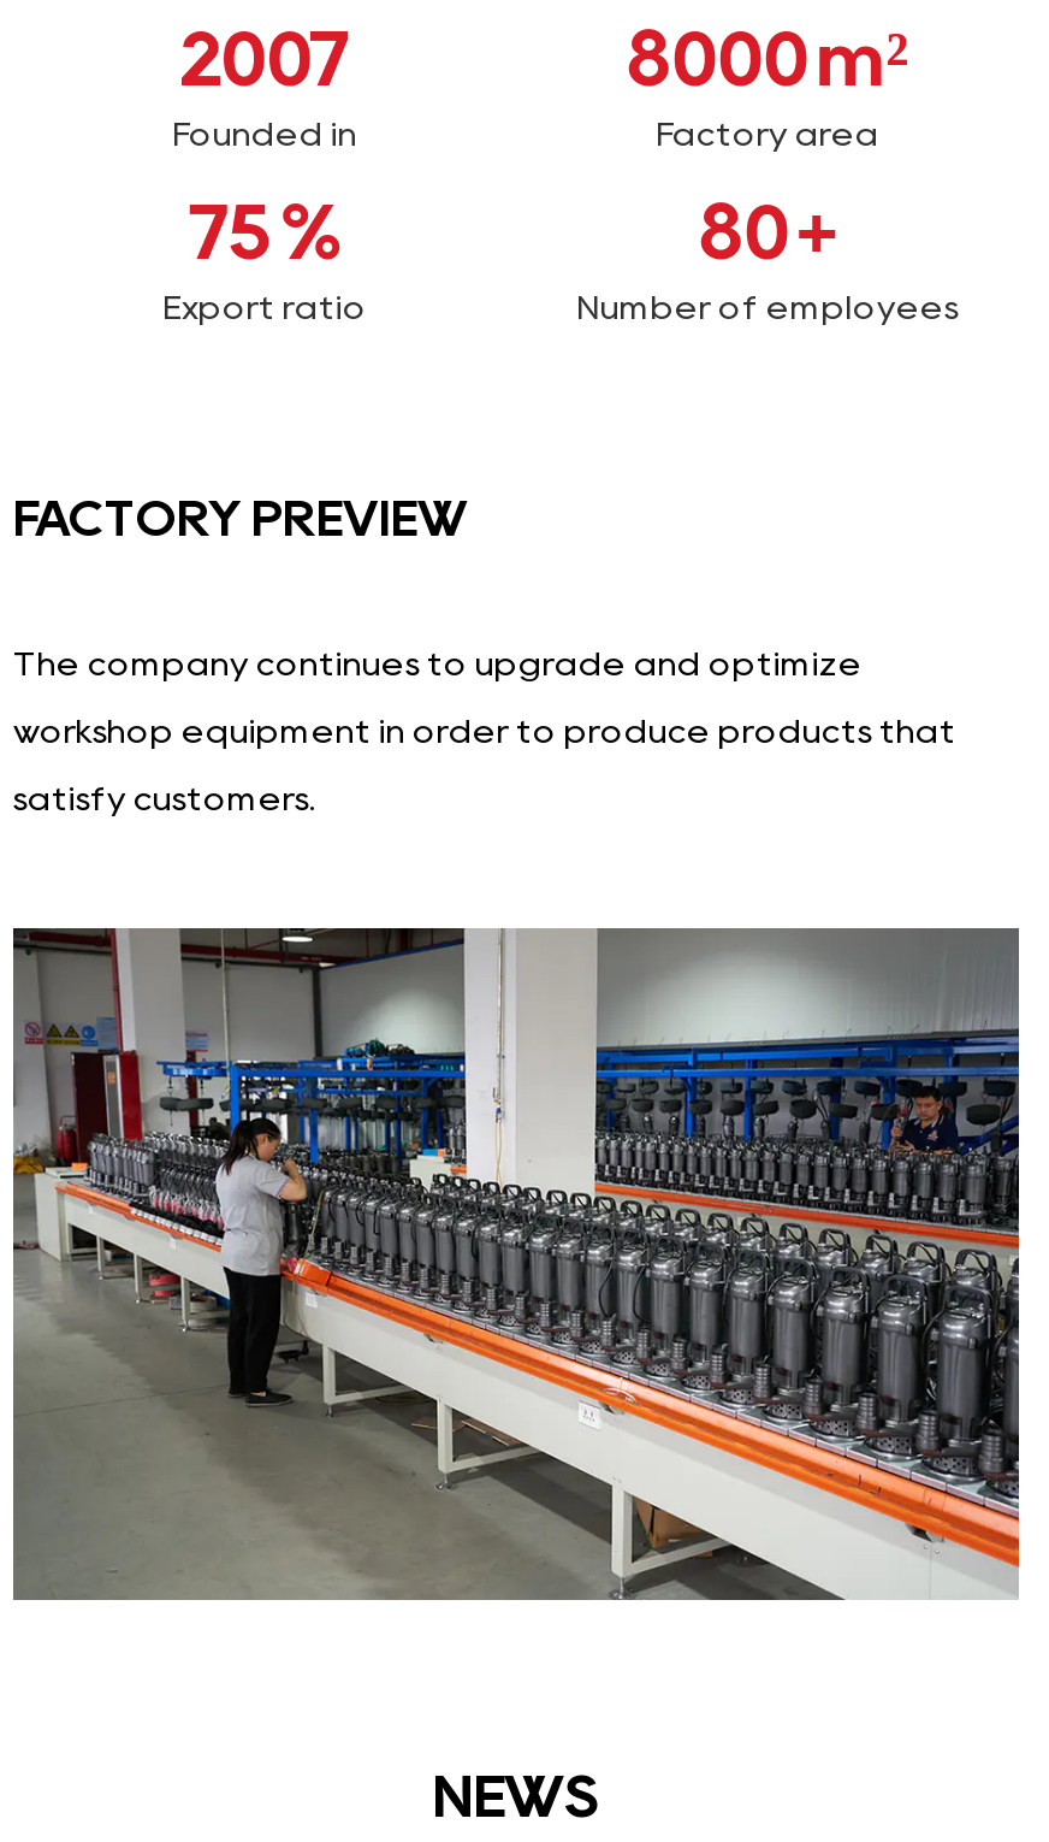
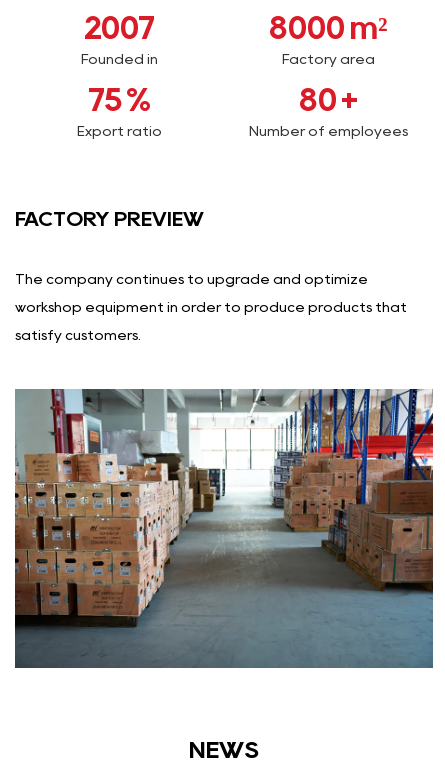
- [image]
+ [image]
